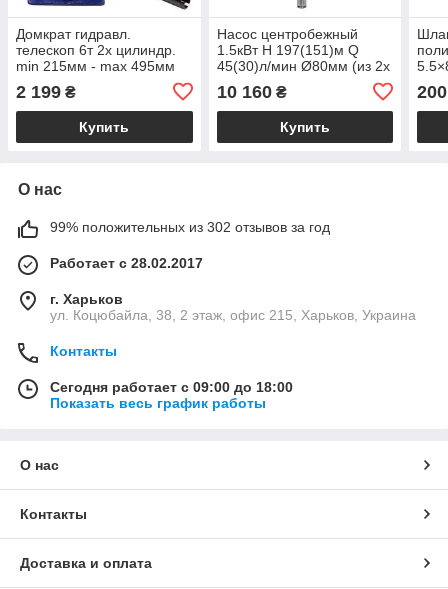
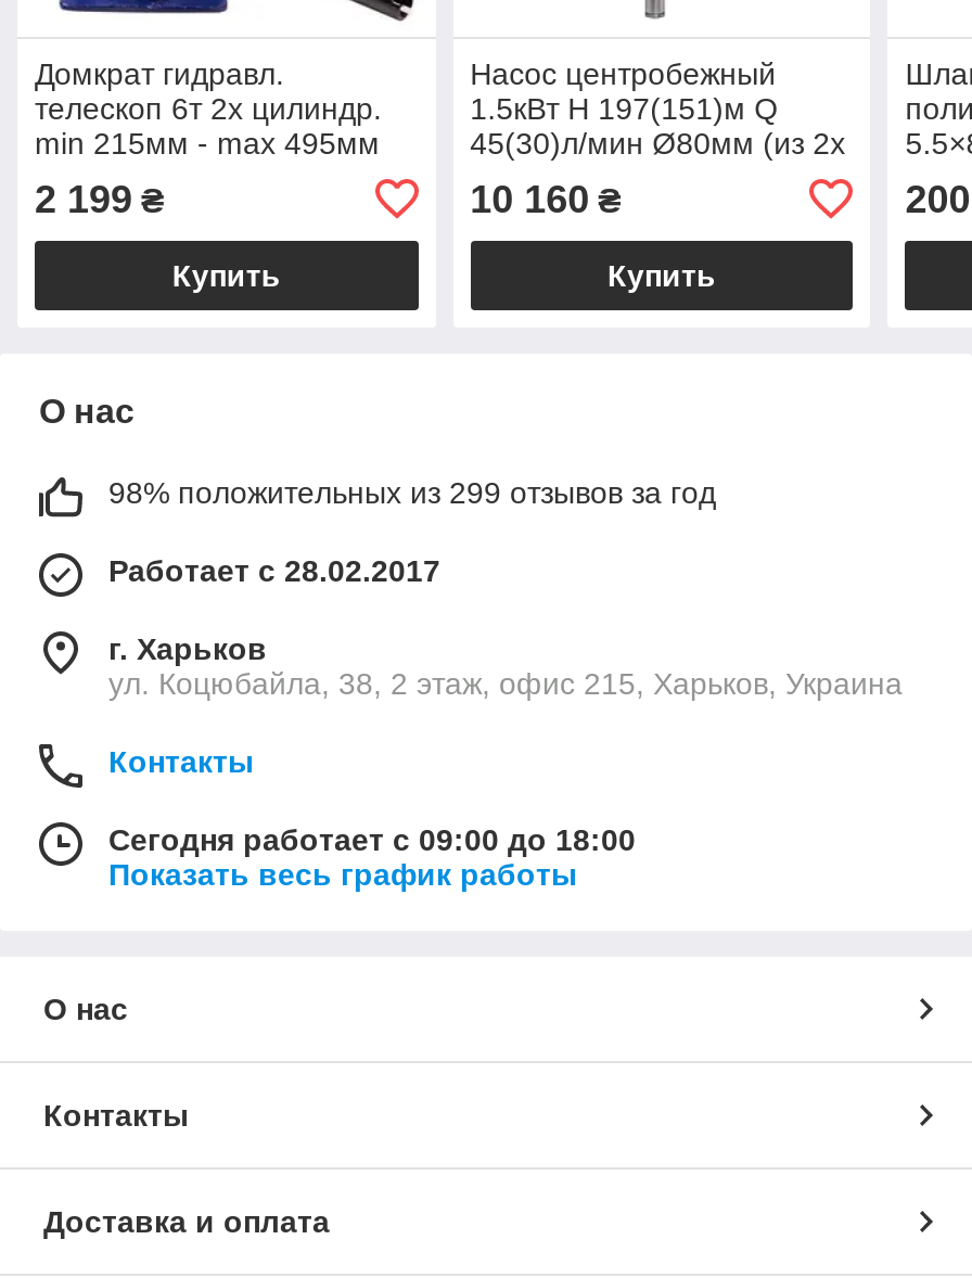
- 99% положительных из 302 отзывов за год
+ 98% положительных из 299 отзывов за год
